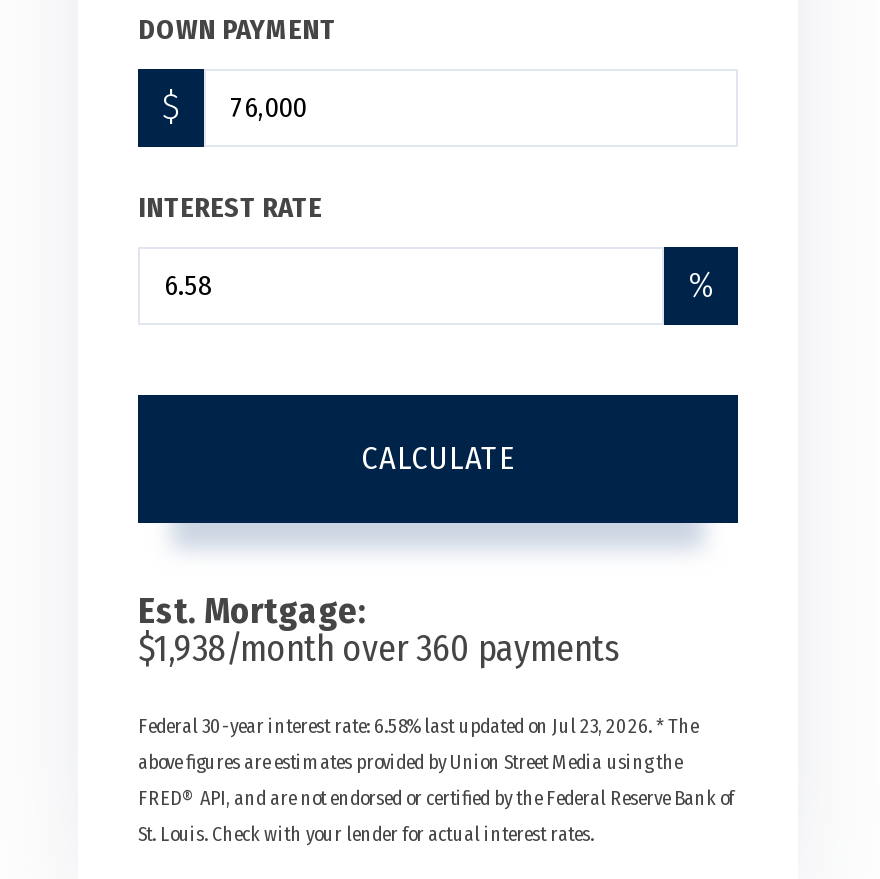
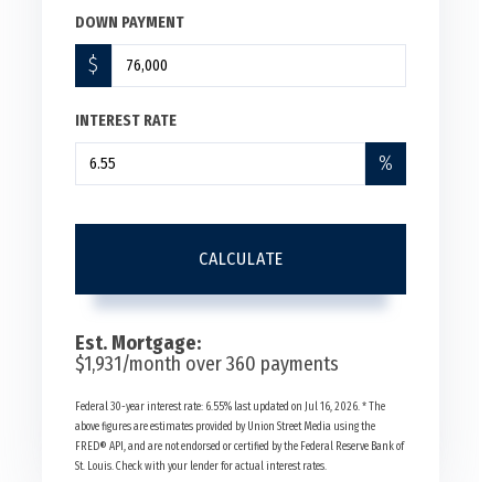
- $1,938/month over 360 payments
+ $1,931/month over 360 payments

- Federal 30-year interest rate: 6.58% last updated on Jul 23, 2026. * The
+ Federal 30-year interest rate: 6.55% last updated on Jul 16, 2026. * The
